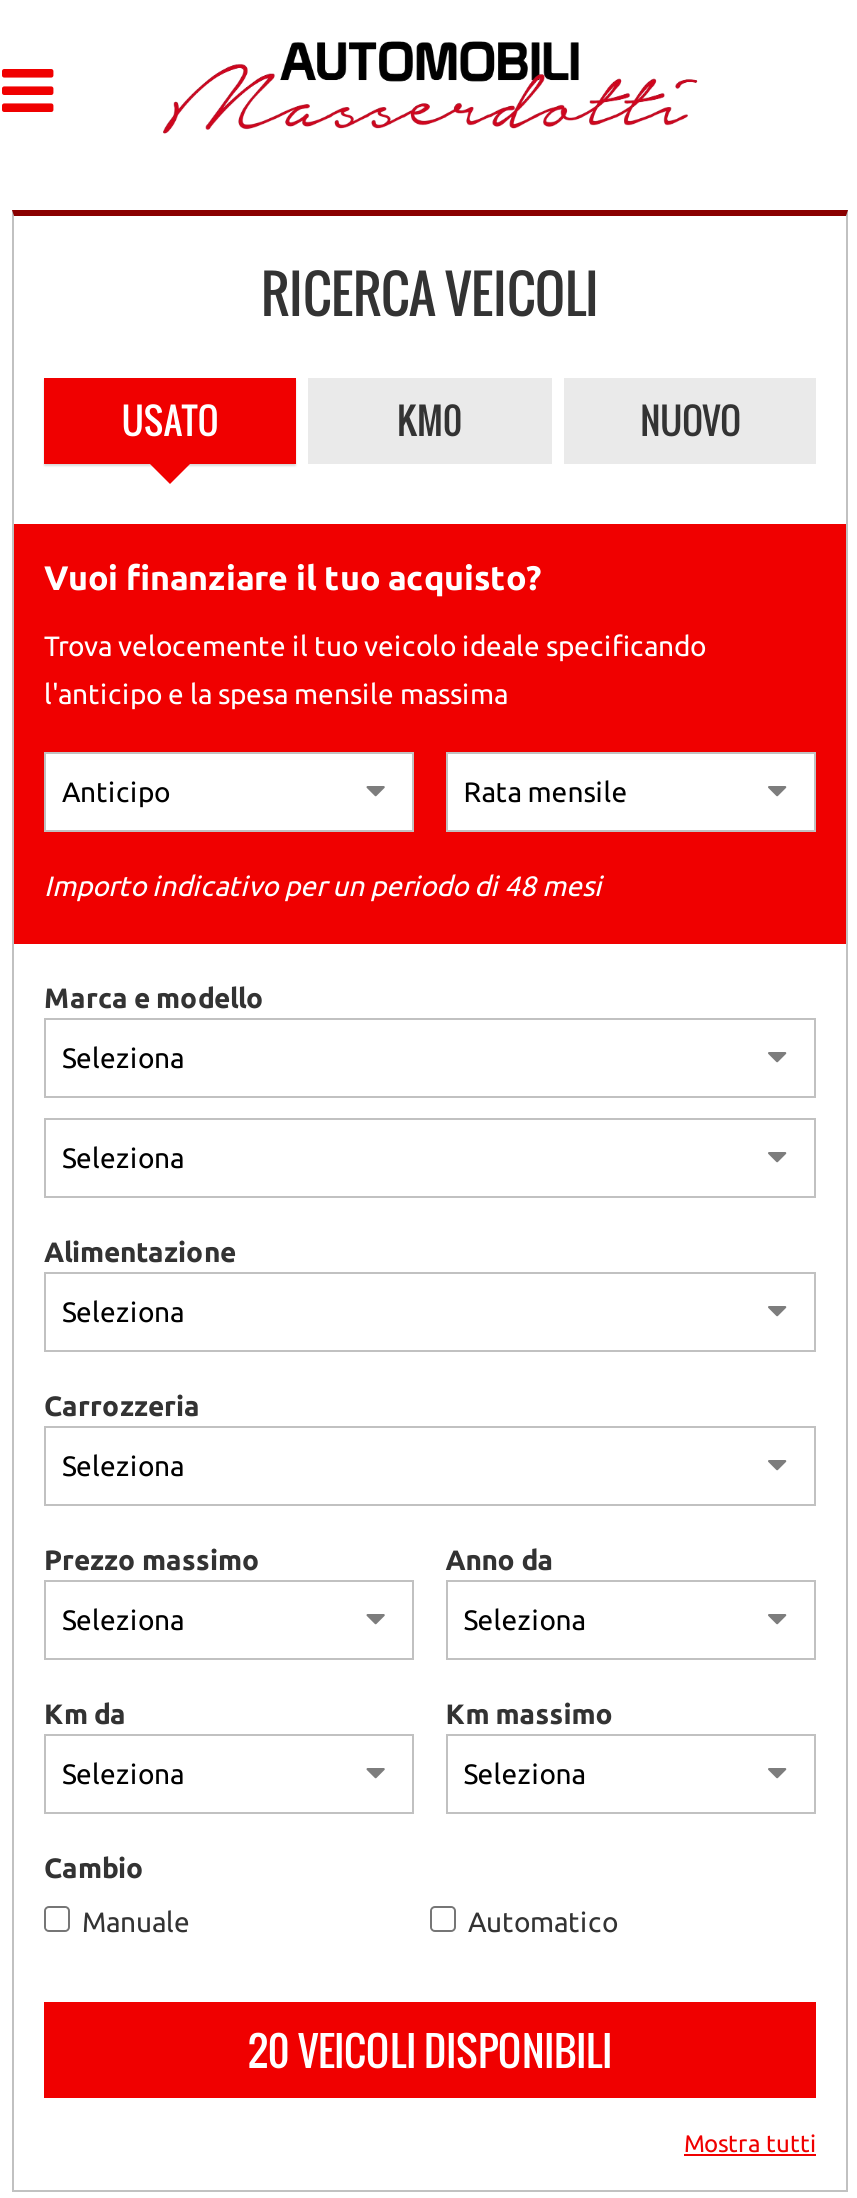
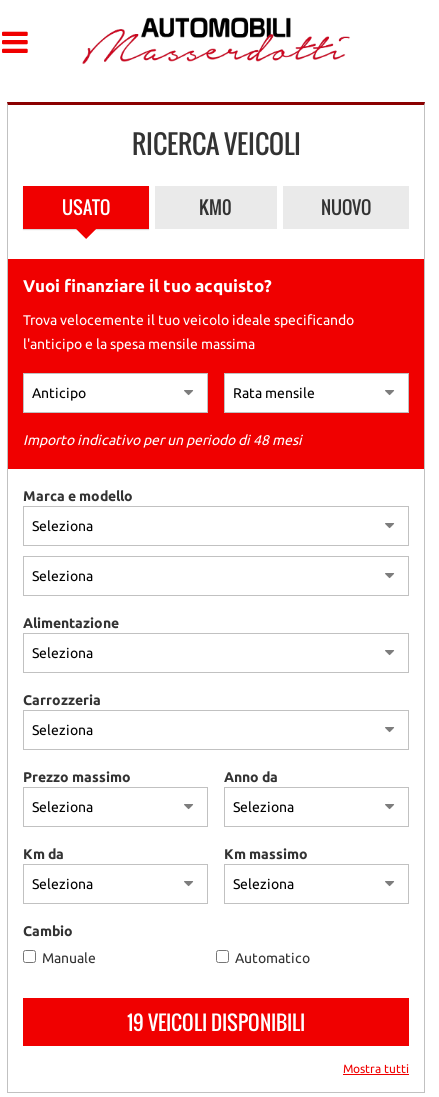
- 20 VEICOLI DISPONIBILI
+ 19 VEICOLI DISPONIBILI
